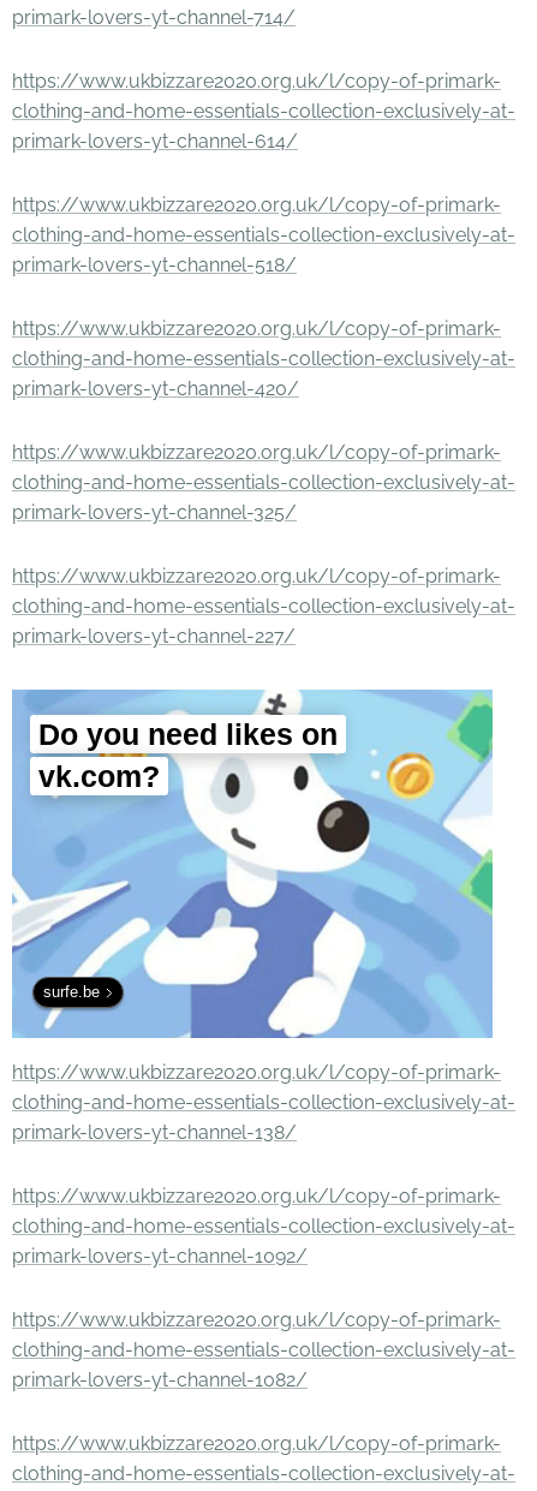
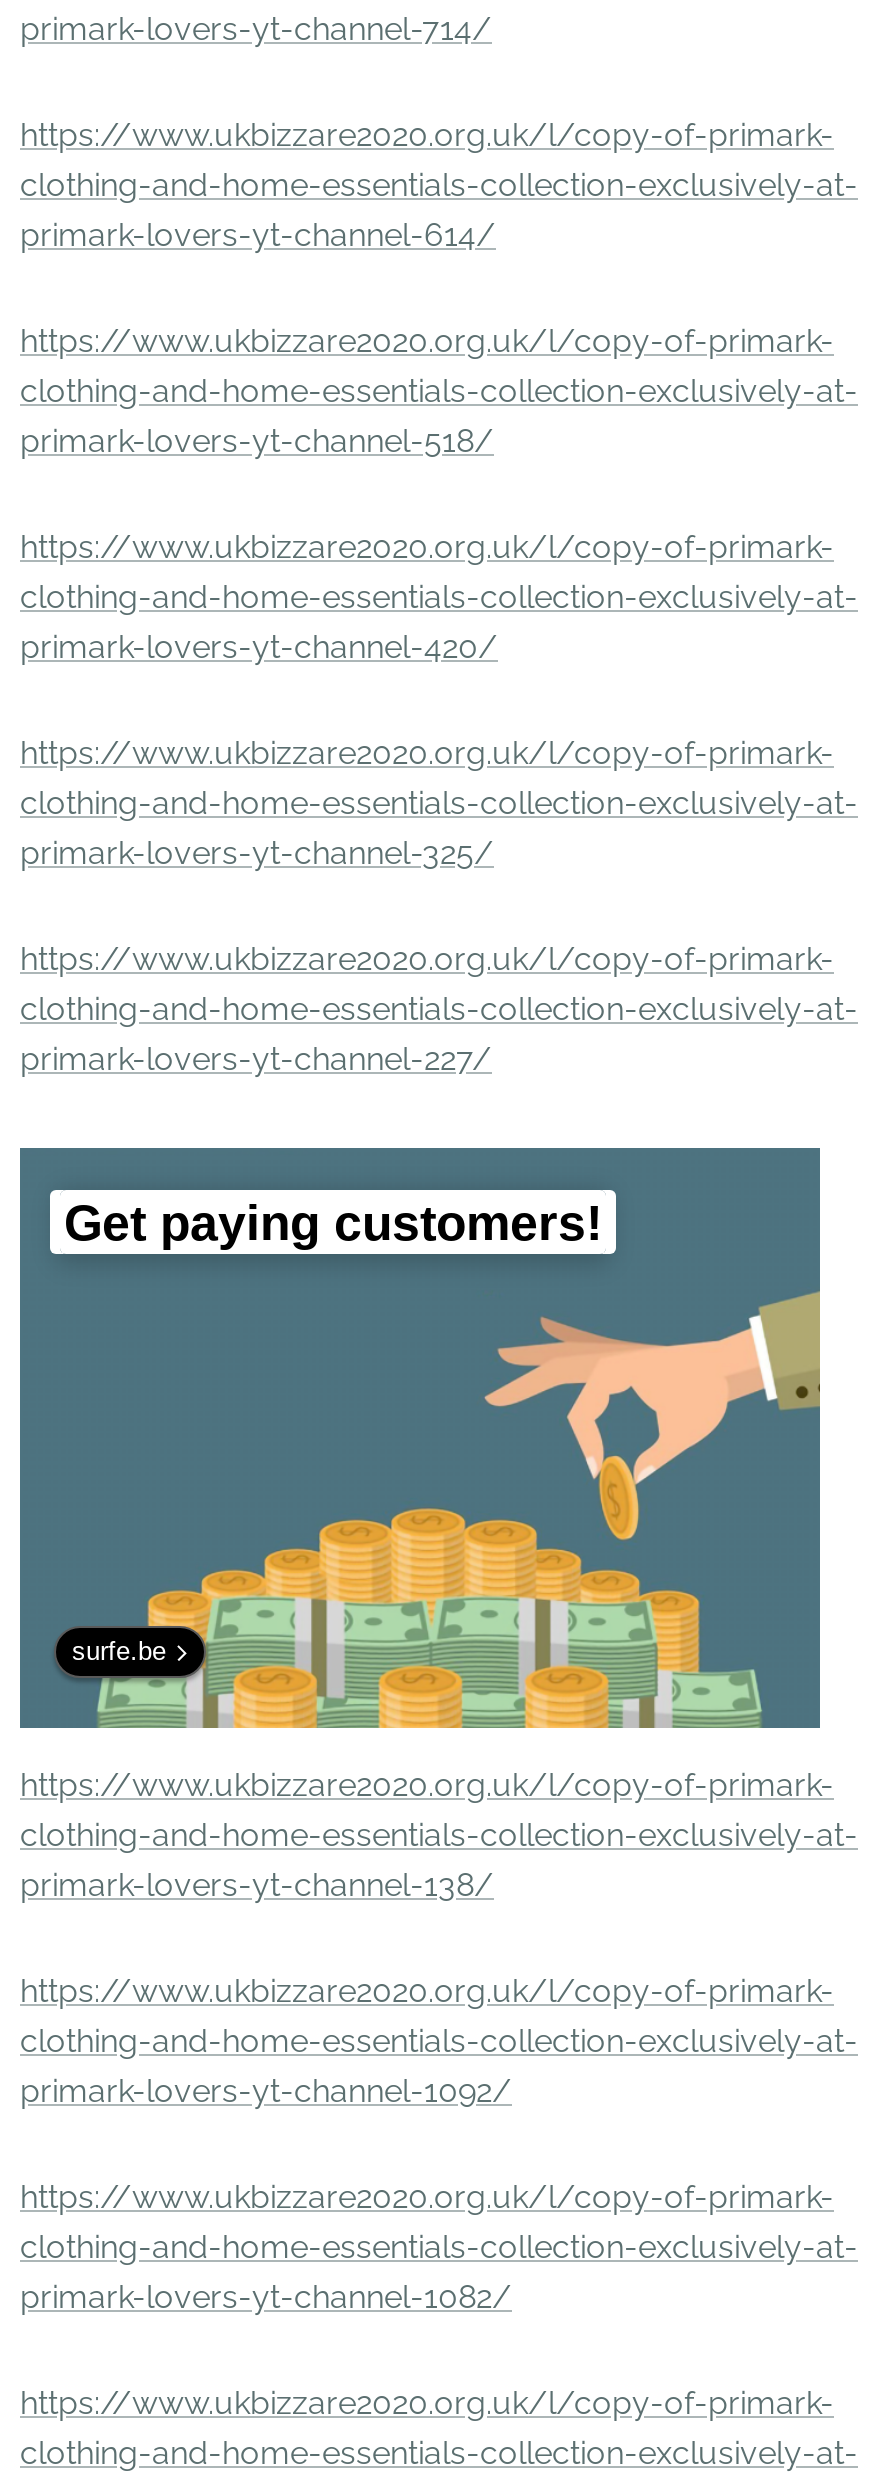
- [image]
- Do you need likes on
- vk.com?
+ [image]
+ Get paying customers!
